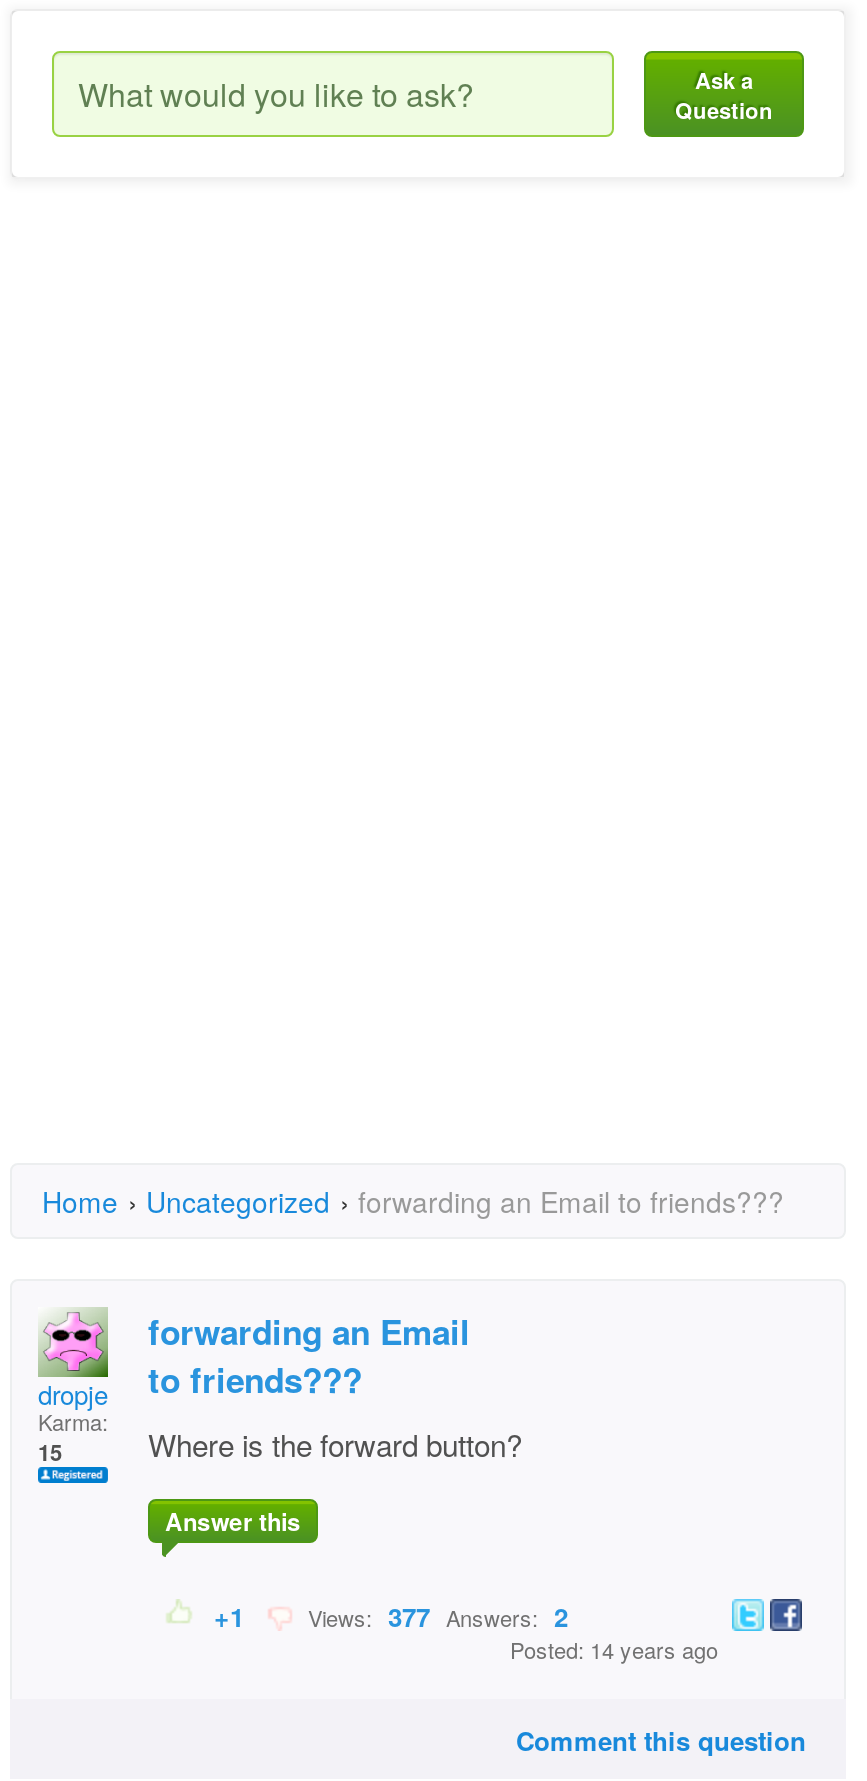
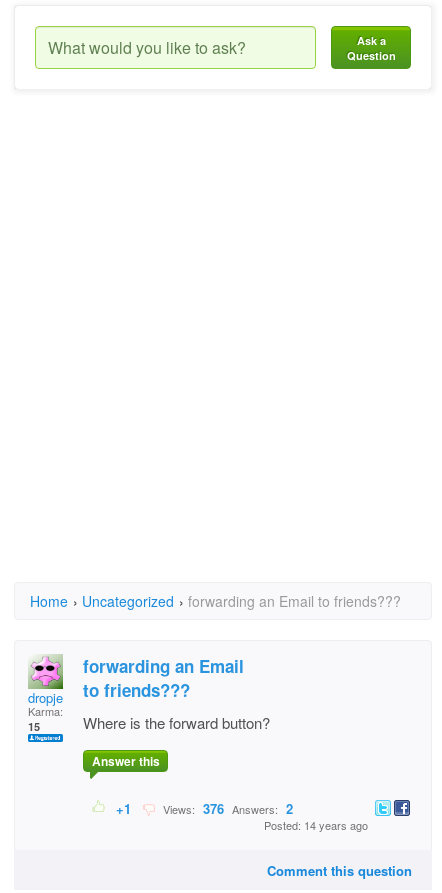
- Views: 377 Answers: 2
+ Views: 376 Answers: 2
